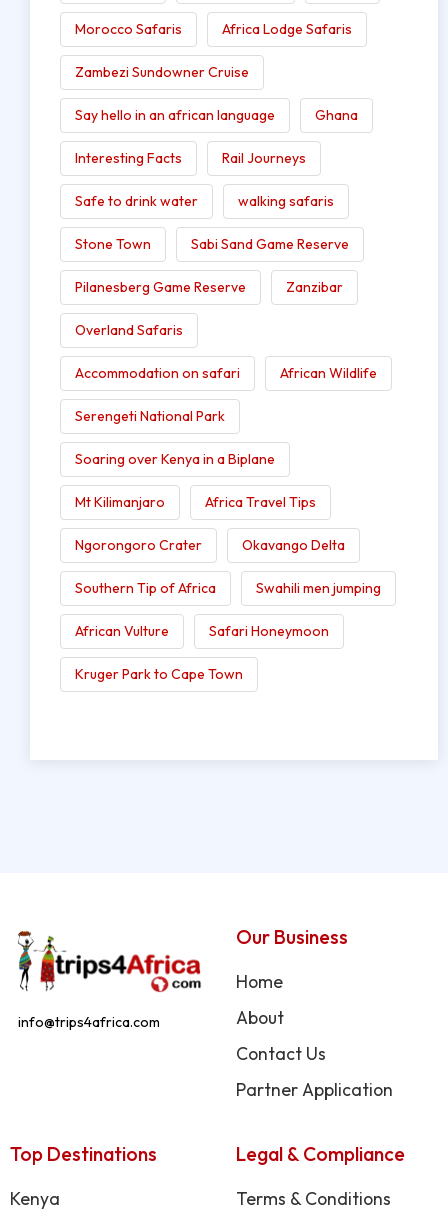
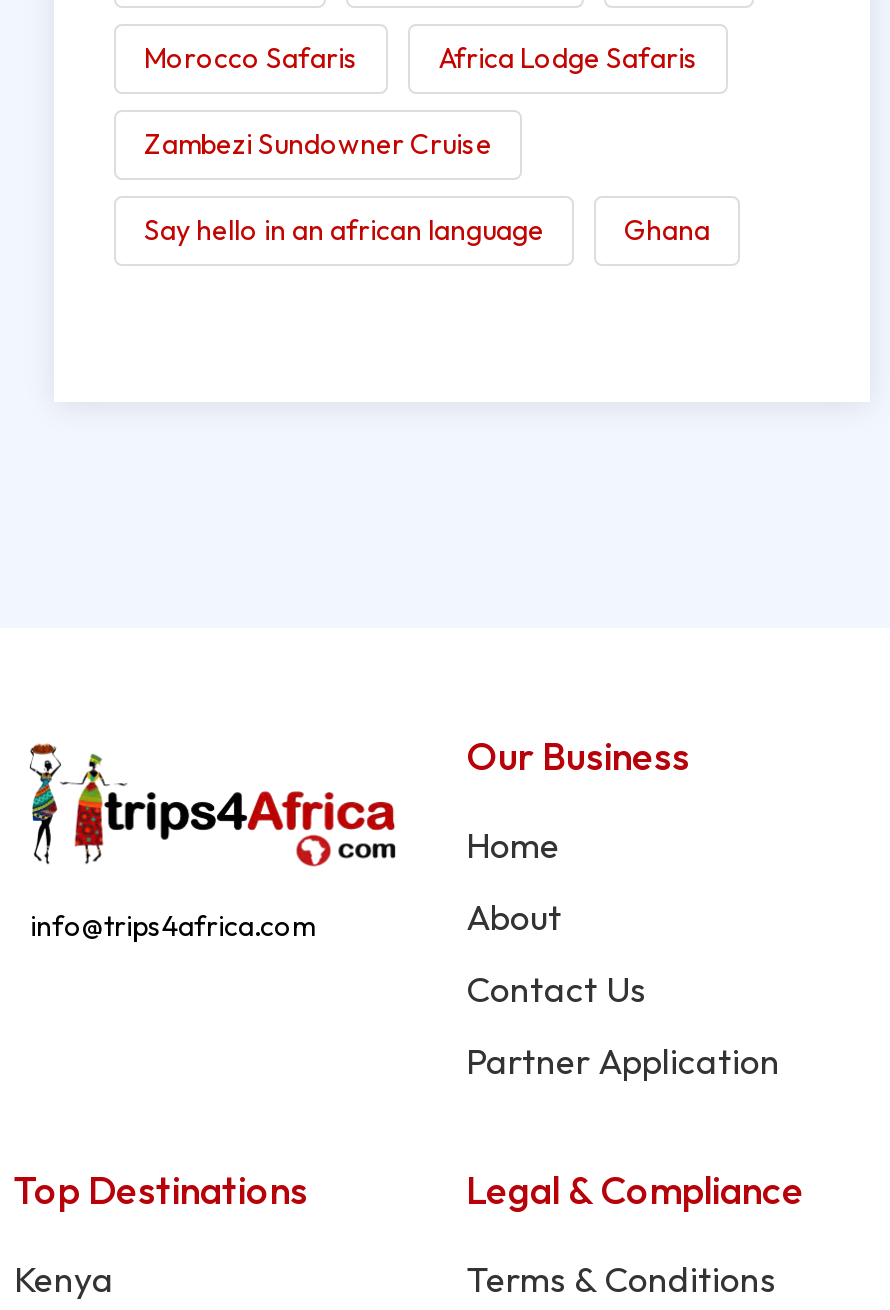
- Interesting Facts
- Rail Journeys
- Safe to drink water
- walking safaris
- Stone Town
- Sabi Sand Game Reserve
- Pilanesberg Game Reserve
- Zanzibar
- Overland Safaris
- Accommodation on safari
- African Wildlife
- Serengeti National Park
- Soaring over Kenya in a Biplane
- Mt Kilimanjaro
- Africa Travel Tips
- Ngorongoro Crater
- Okavango Delta
- Southern Tip of Africa
- Swahili men jumping
- African Vulture
- Safari Honeymoon
- Kruger Park to Cape Town
